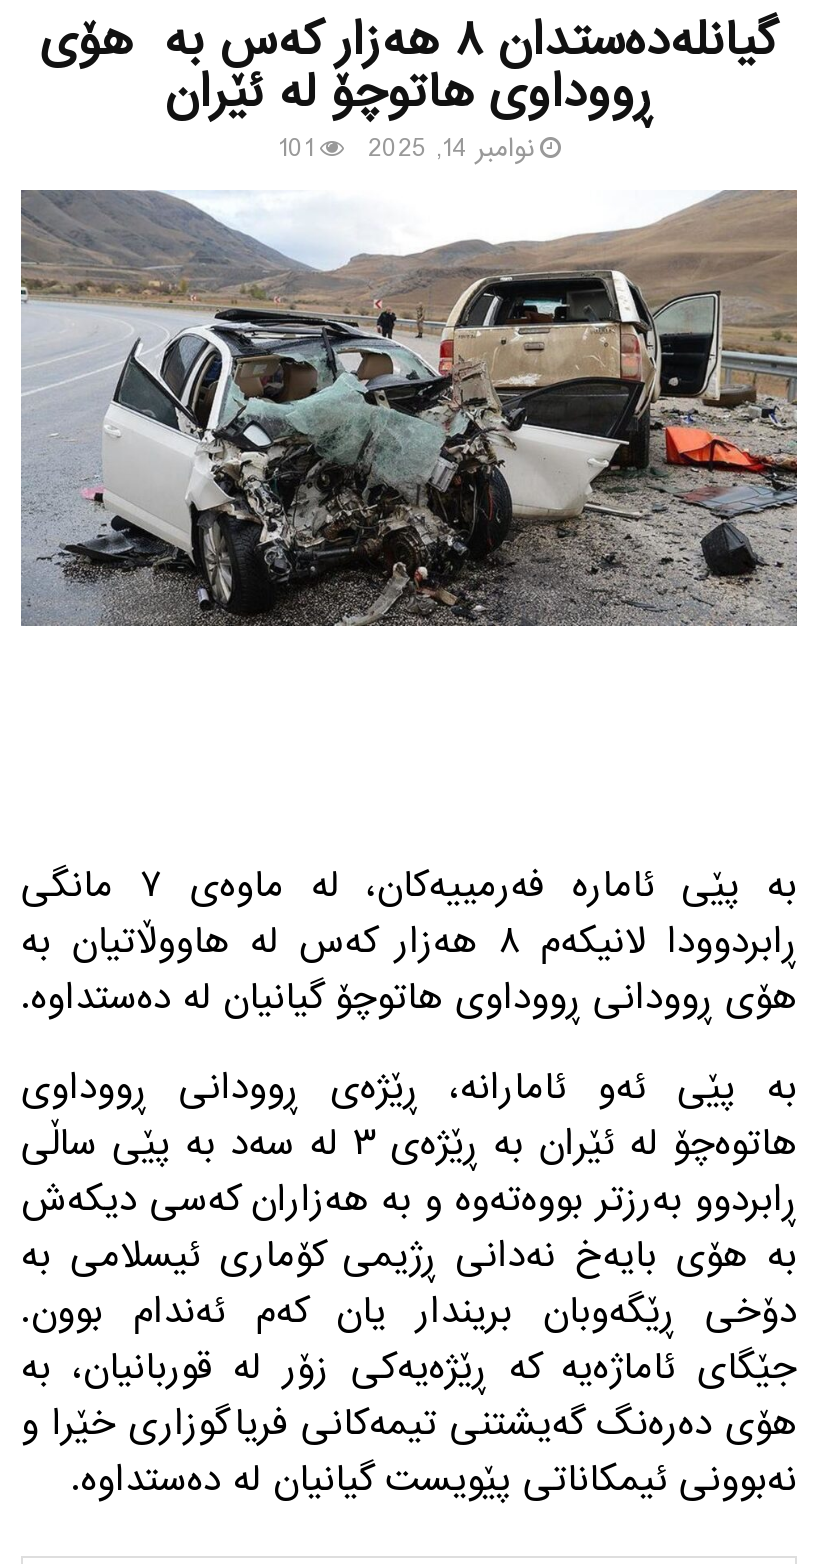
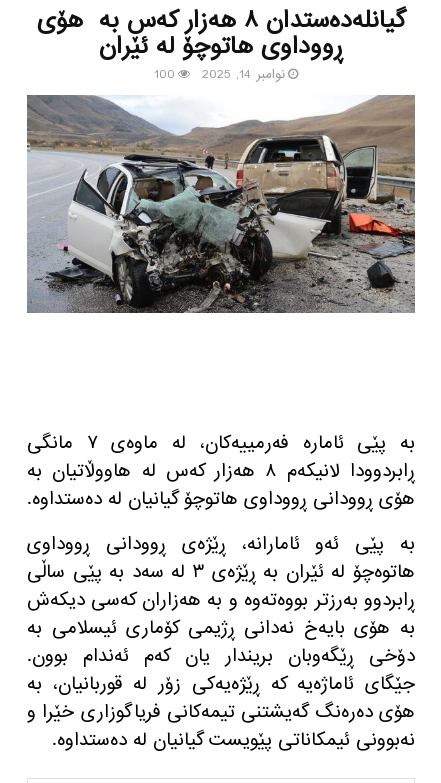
- 101
+ 100
